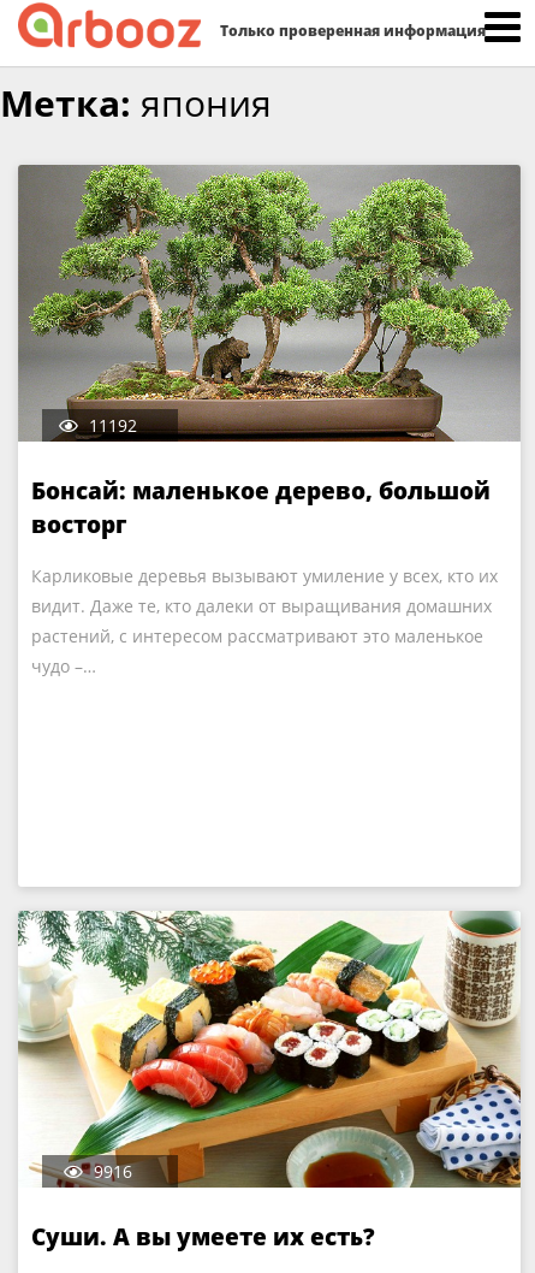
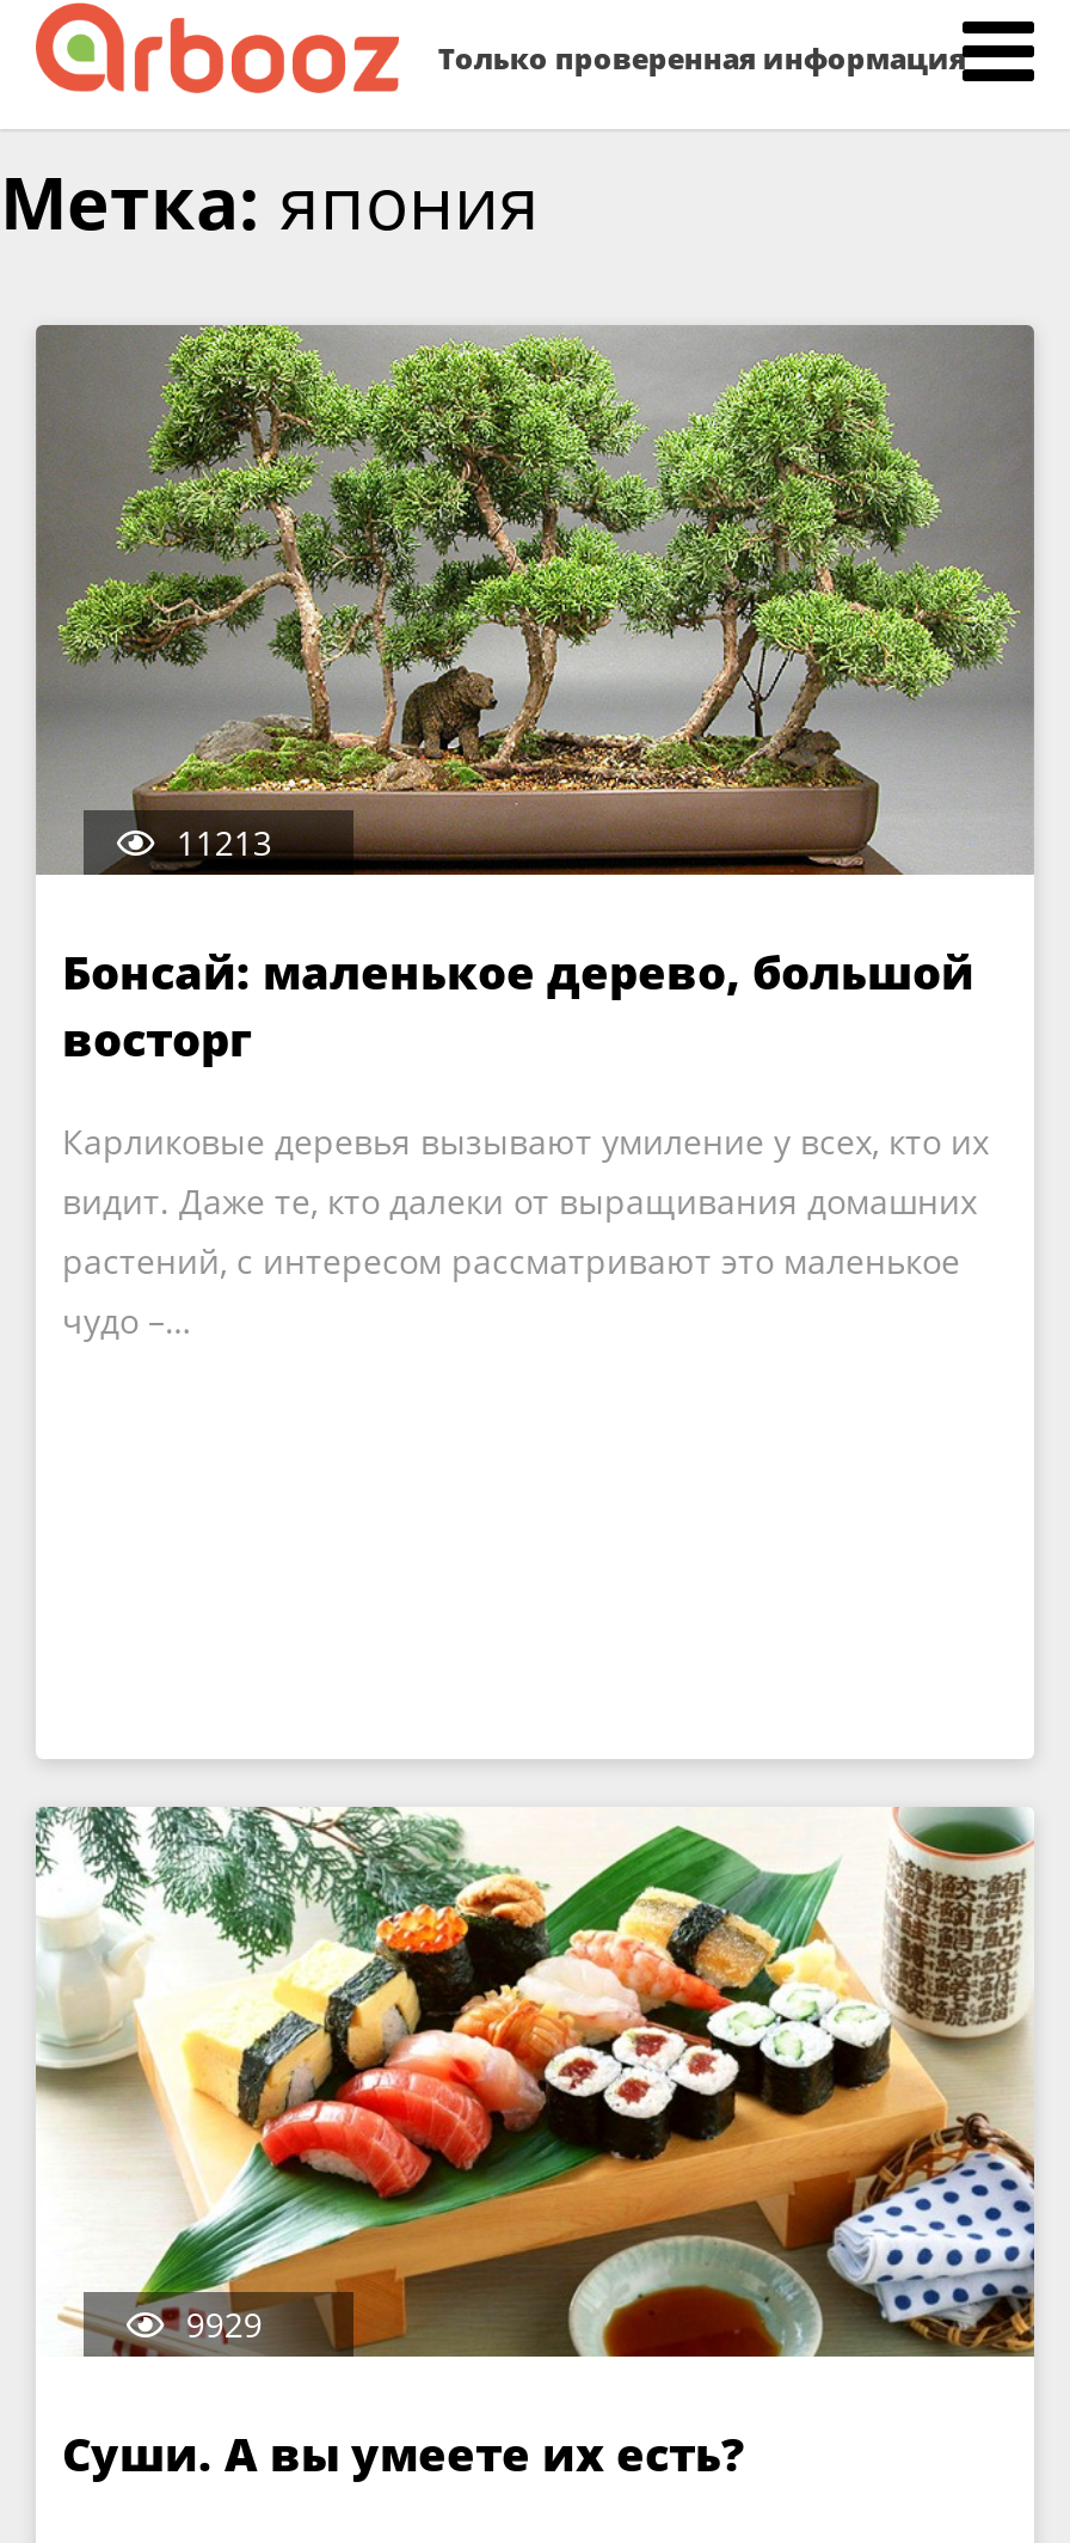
- 11192
+ 11213

- 9916
+ 9929
